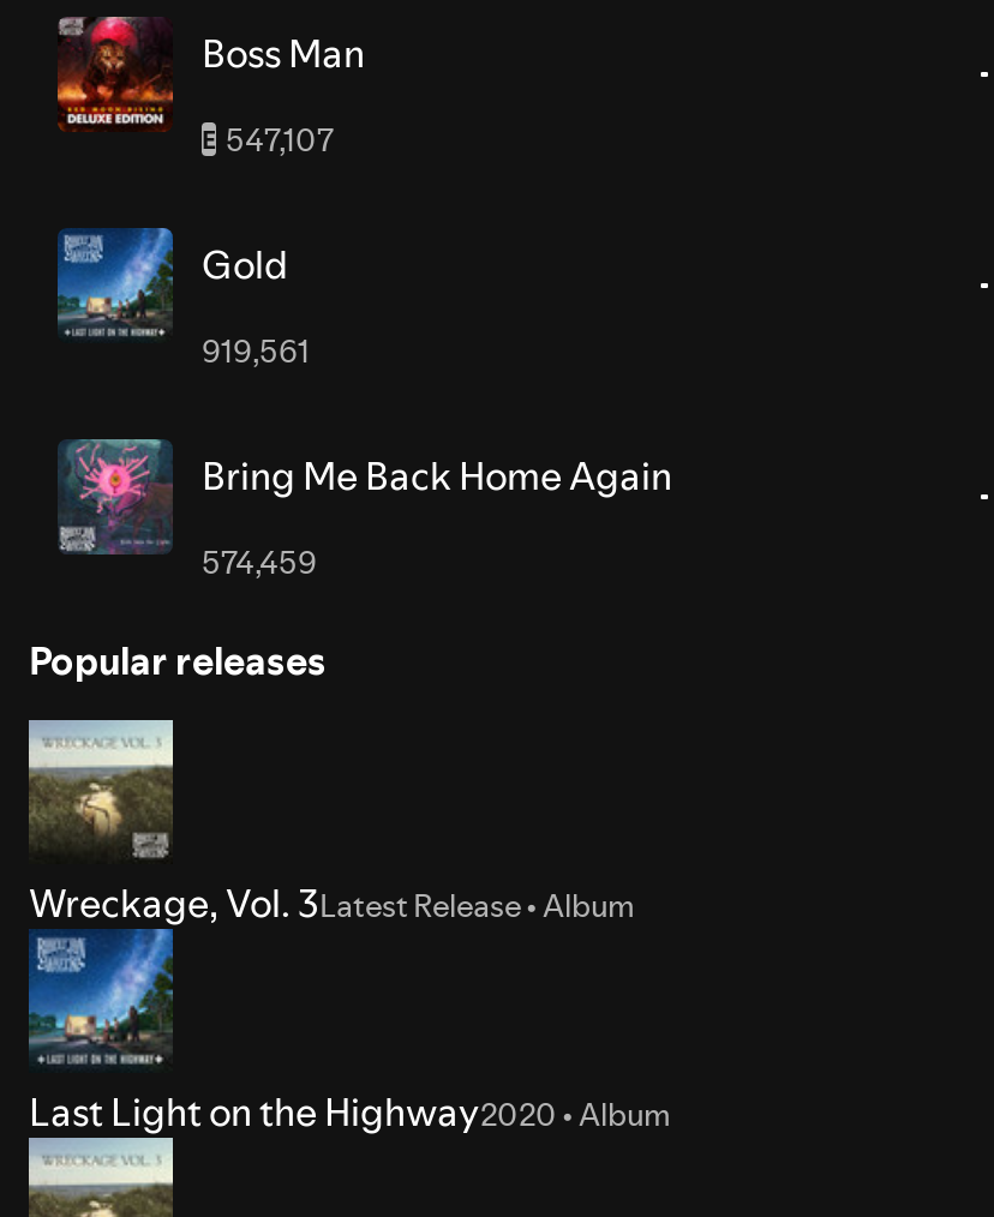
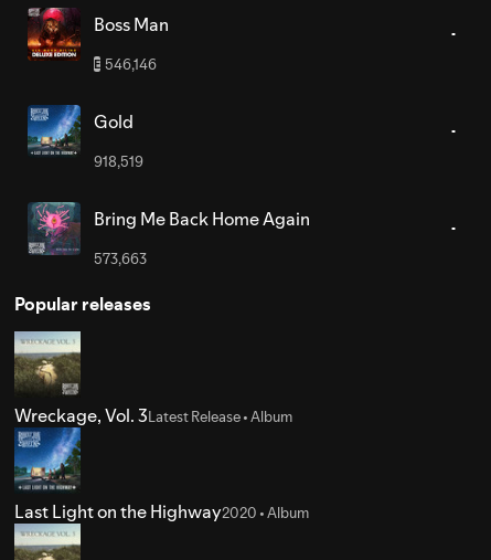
- E 547,107
+ E 546,146

- 919,561
+ 918,519

- 574,459
+ 573,663
